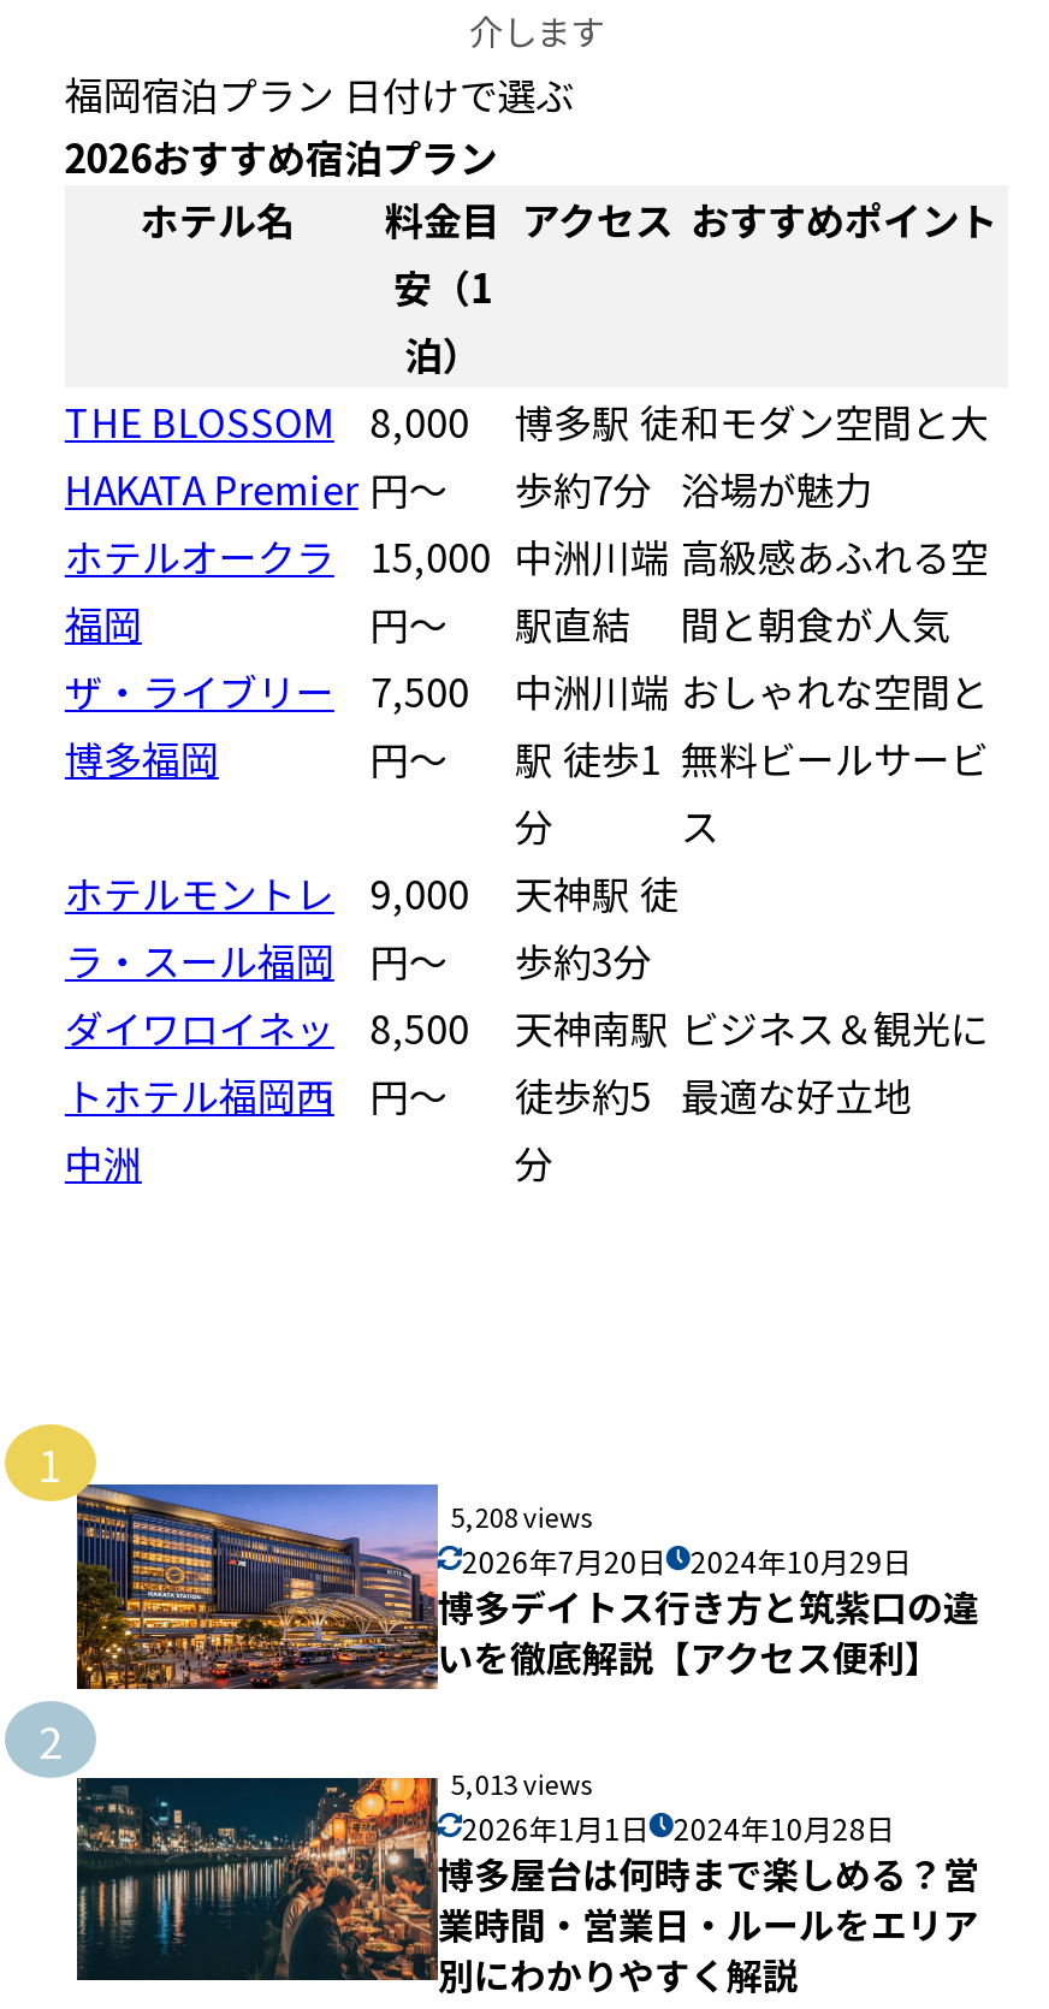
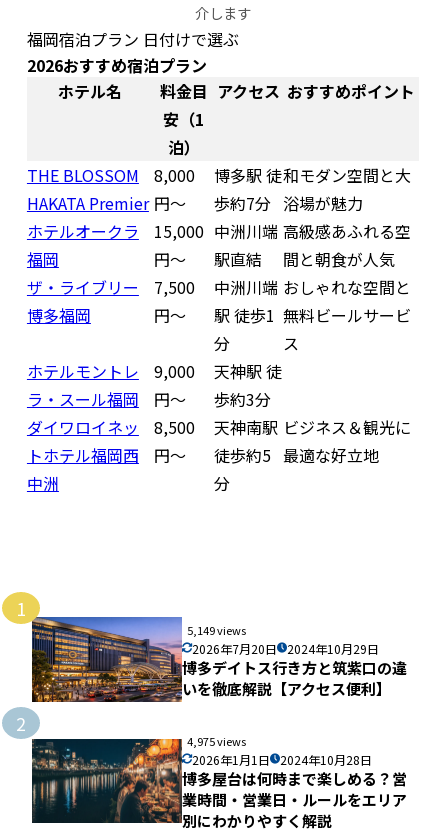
- 5,208 views
+ 5,149 views

- 5,013 views
+ 4,975 views
